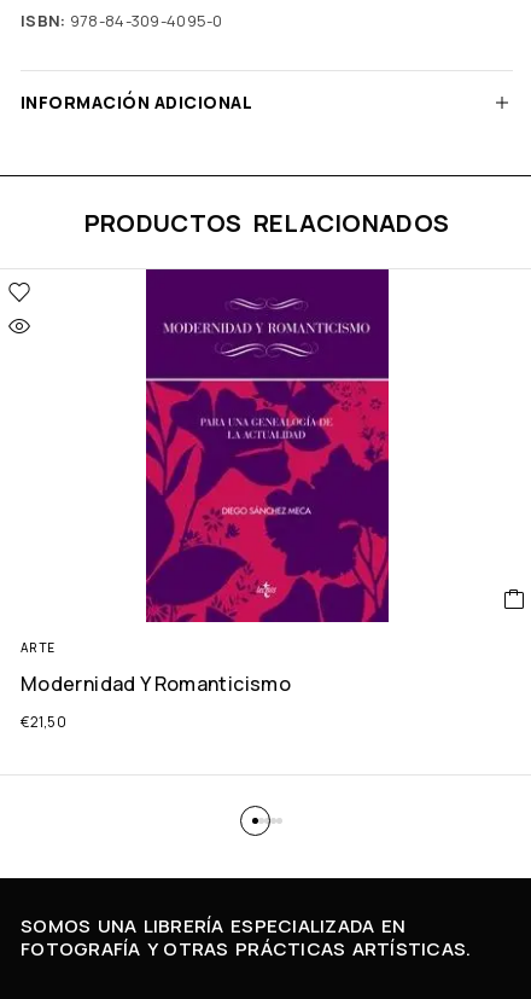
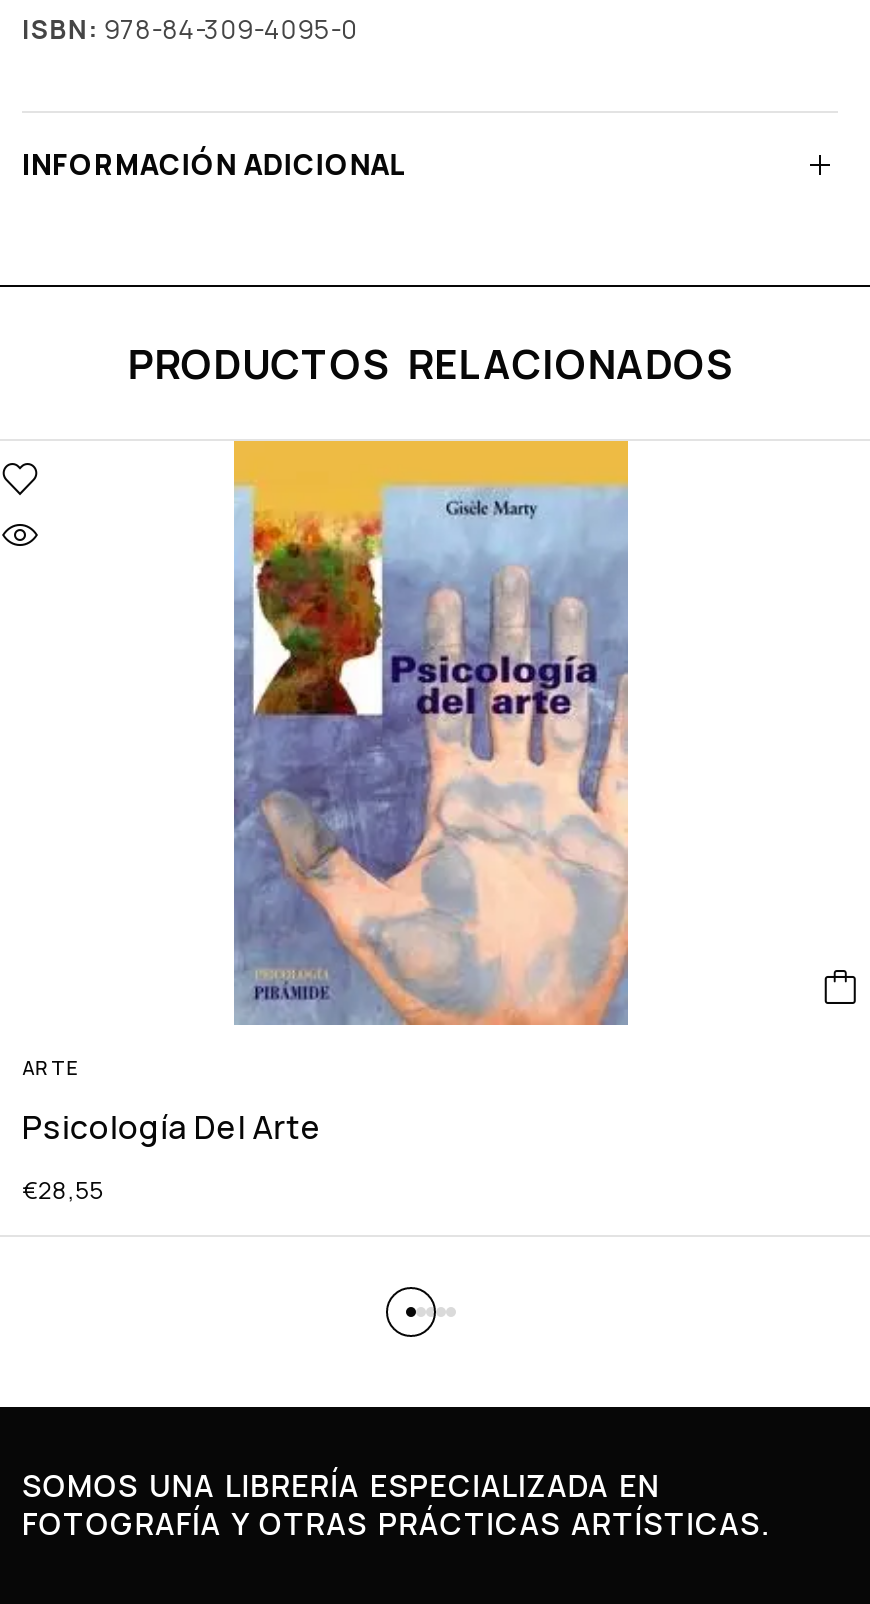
- [image]
- Modernidad Y Romanticismo
+ [image]
+ Psicología Del Arte

- €21,50
+ €28,55
